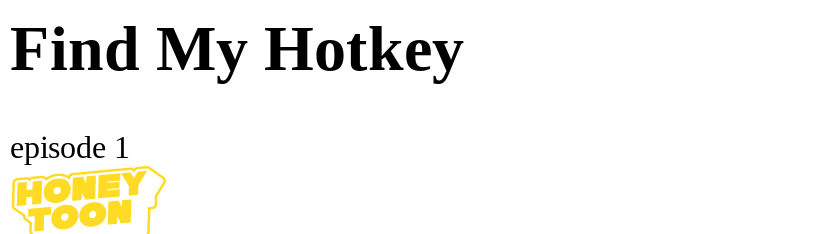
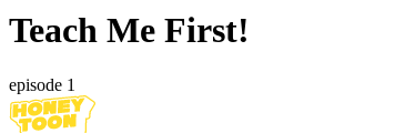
- Find My Hotkey
+ Teach Me First!
